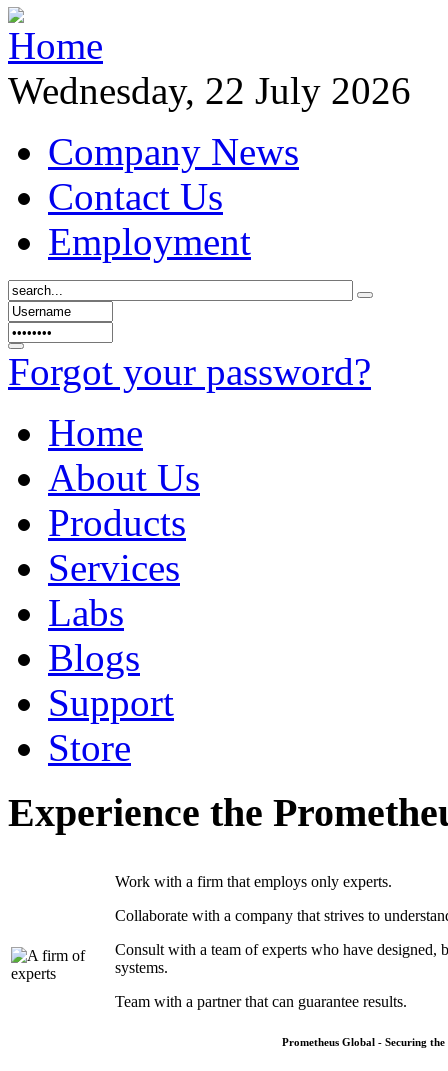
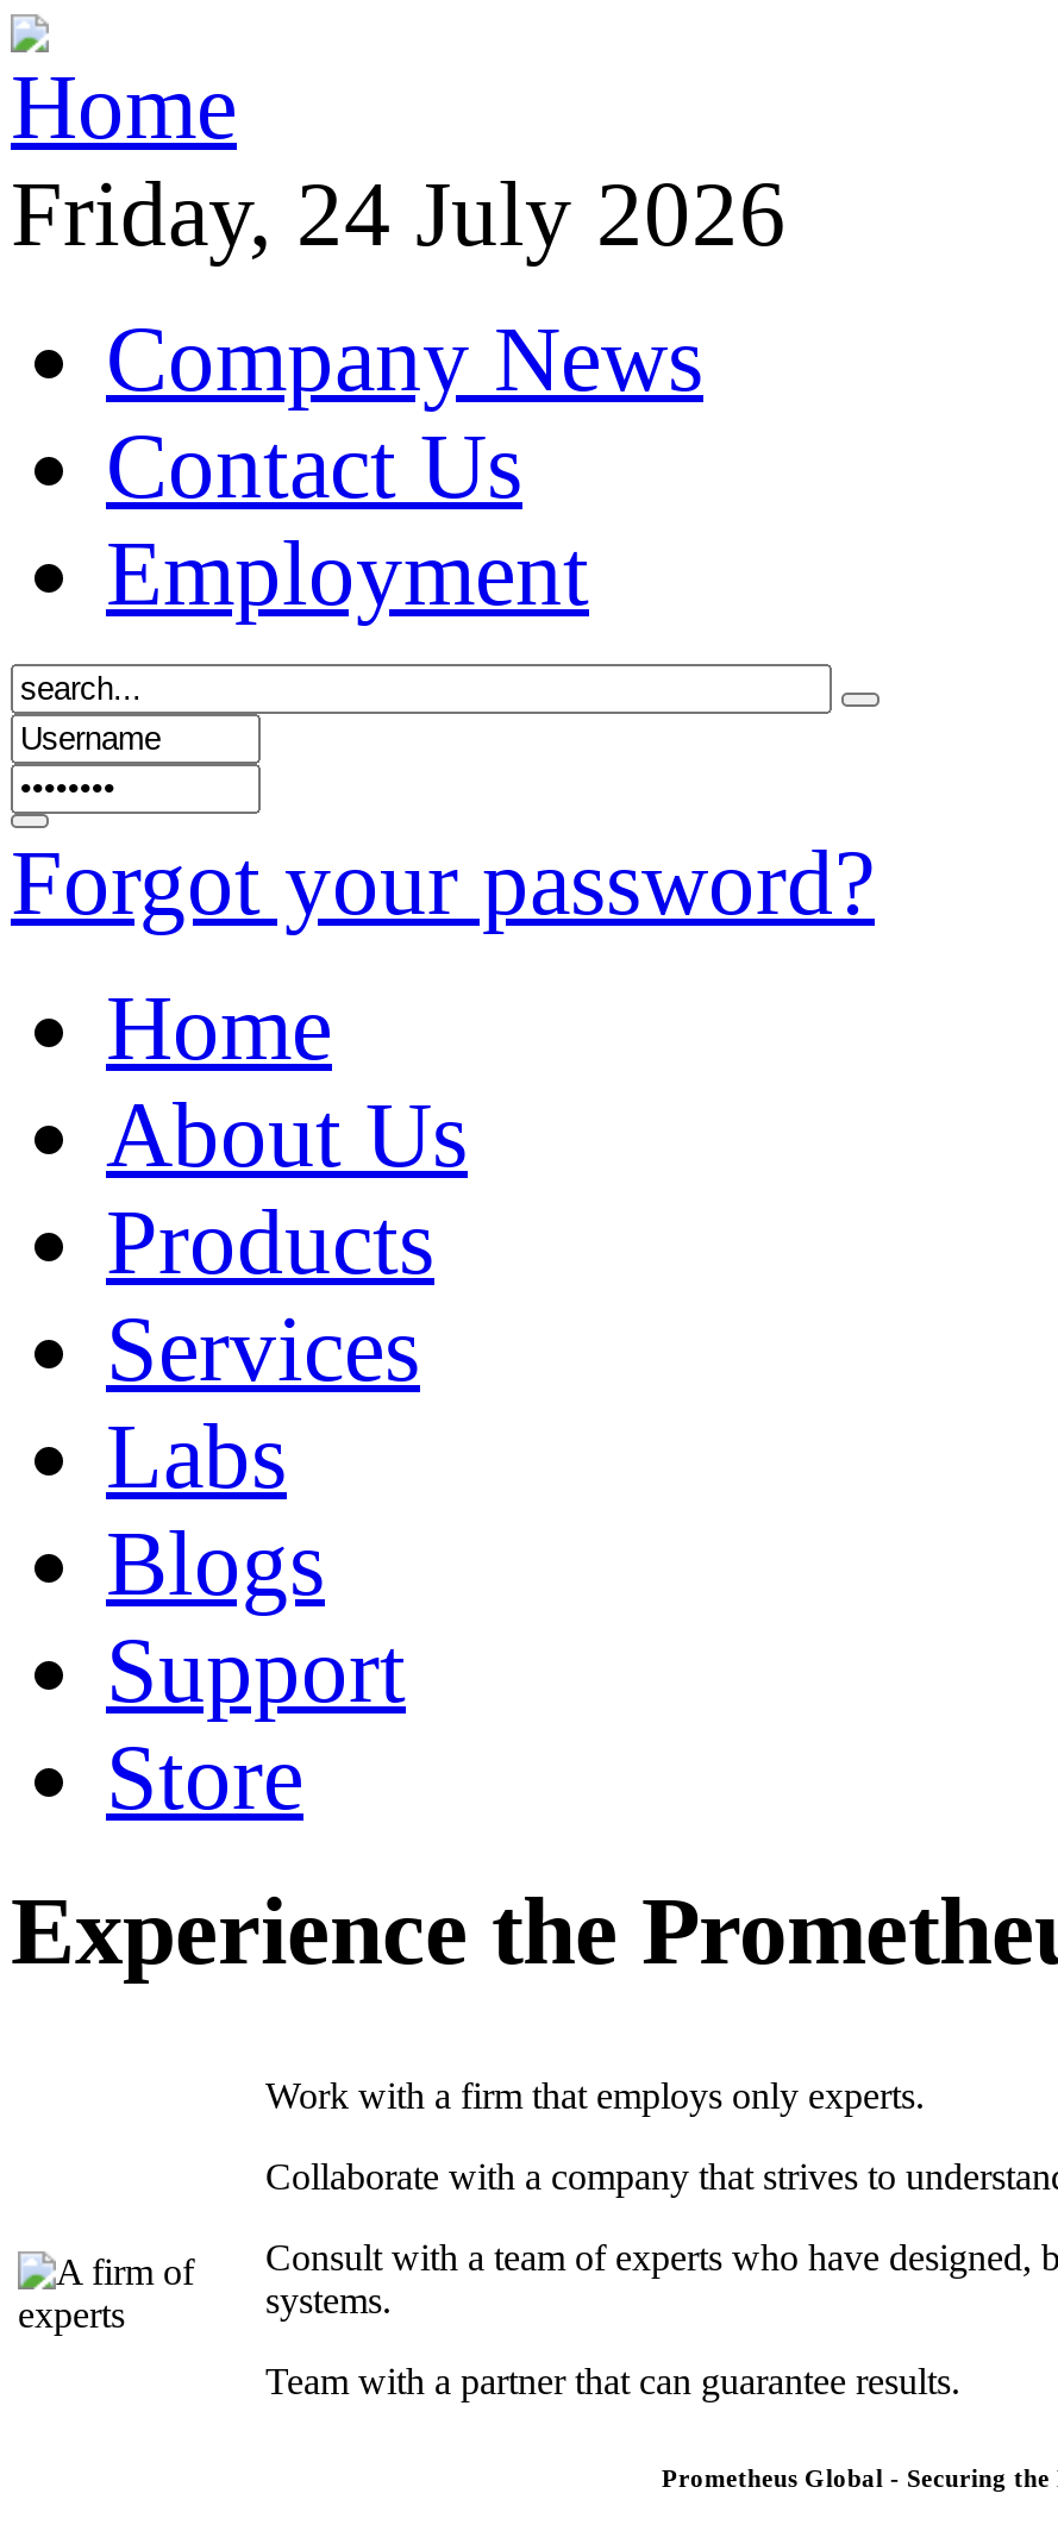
- Wednesday, 22 July 2026
+ Friday, 24 July 2026
